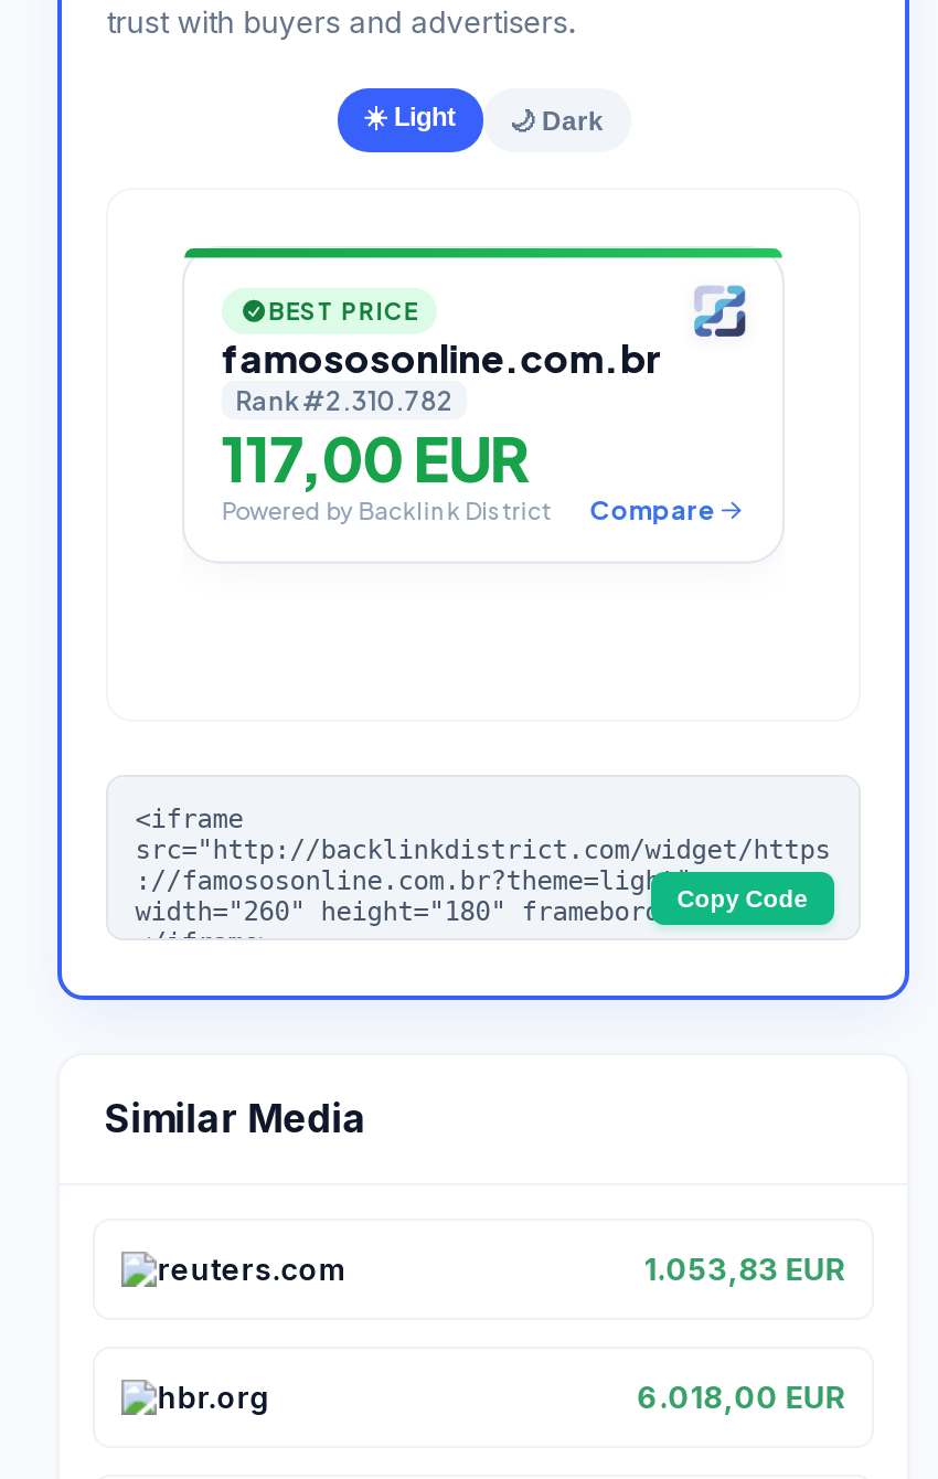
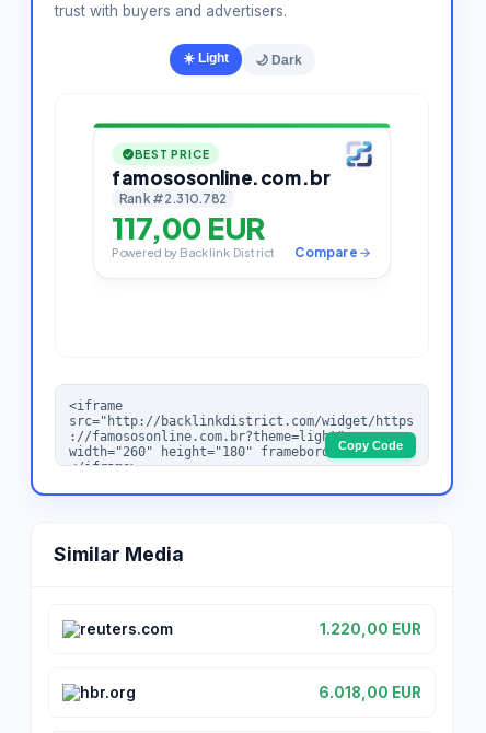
- 1.053,83 EUR
+ 1.220,00 EUR
